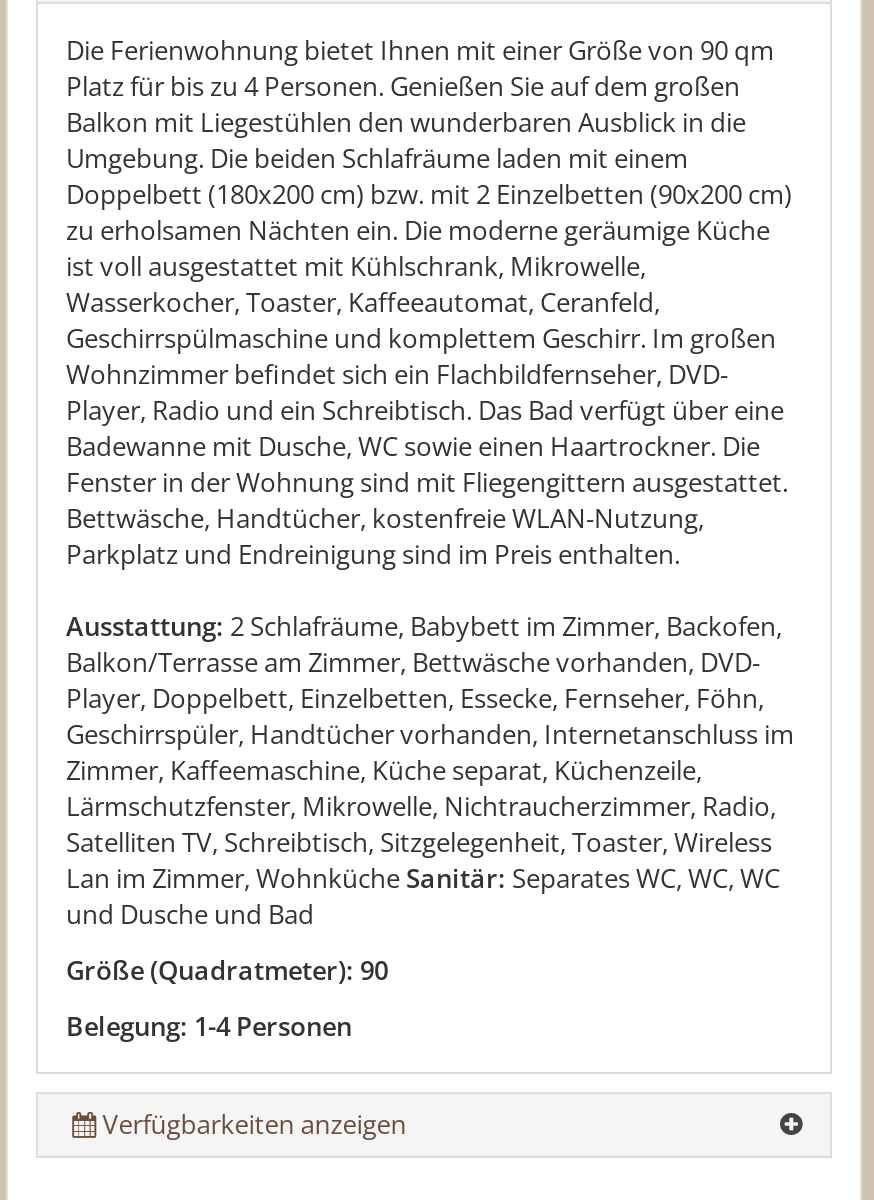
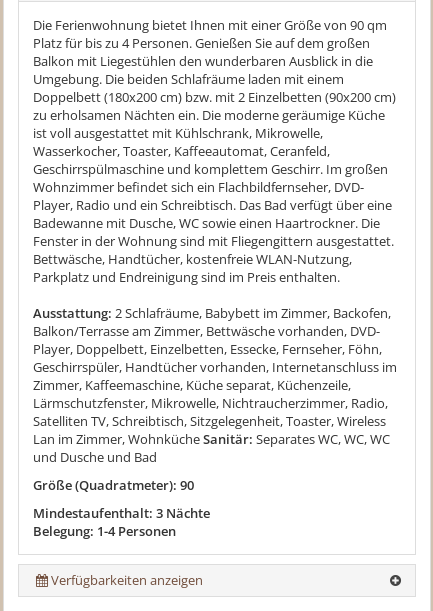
+ Mindestaufenthalt: 3 Nächte
